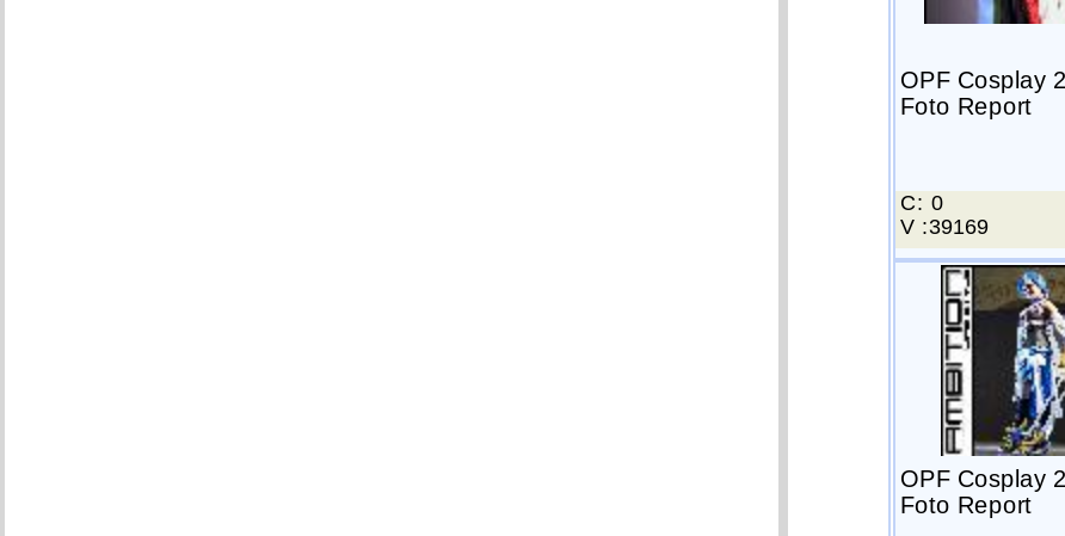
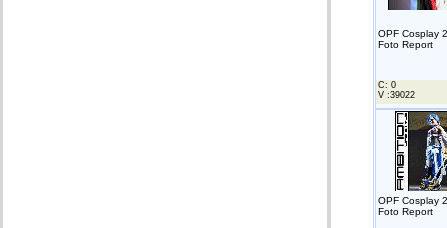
- V :39169
+ V :39022
